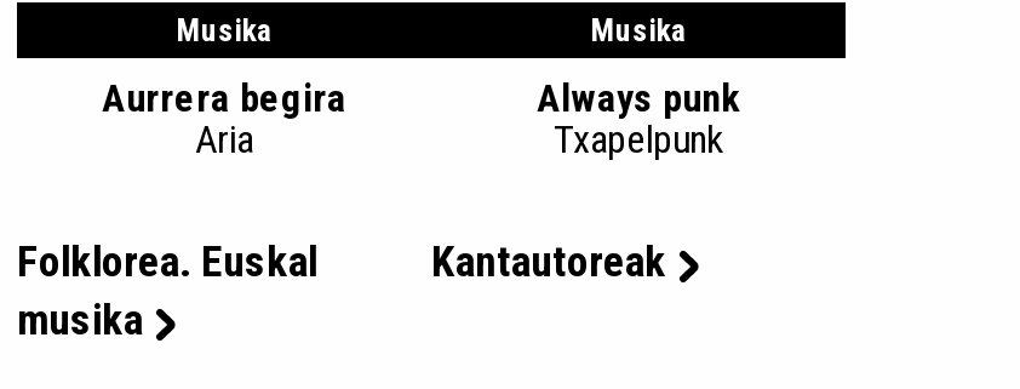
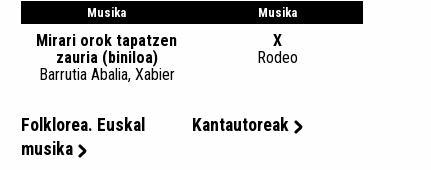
- Aurrera begira
- Aria
+ Mirari orok tapatzen
+ zauria (biniloa)
+ Barrutia Abalia, Xabier

- Always punk
- Txapelpunk
+ X
+ Rodeo
